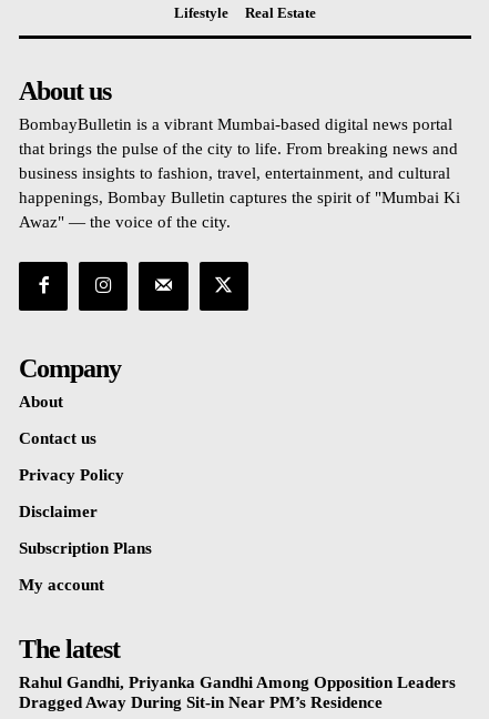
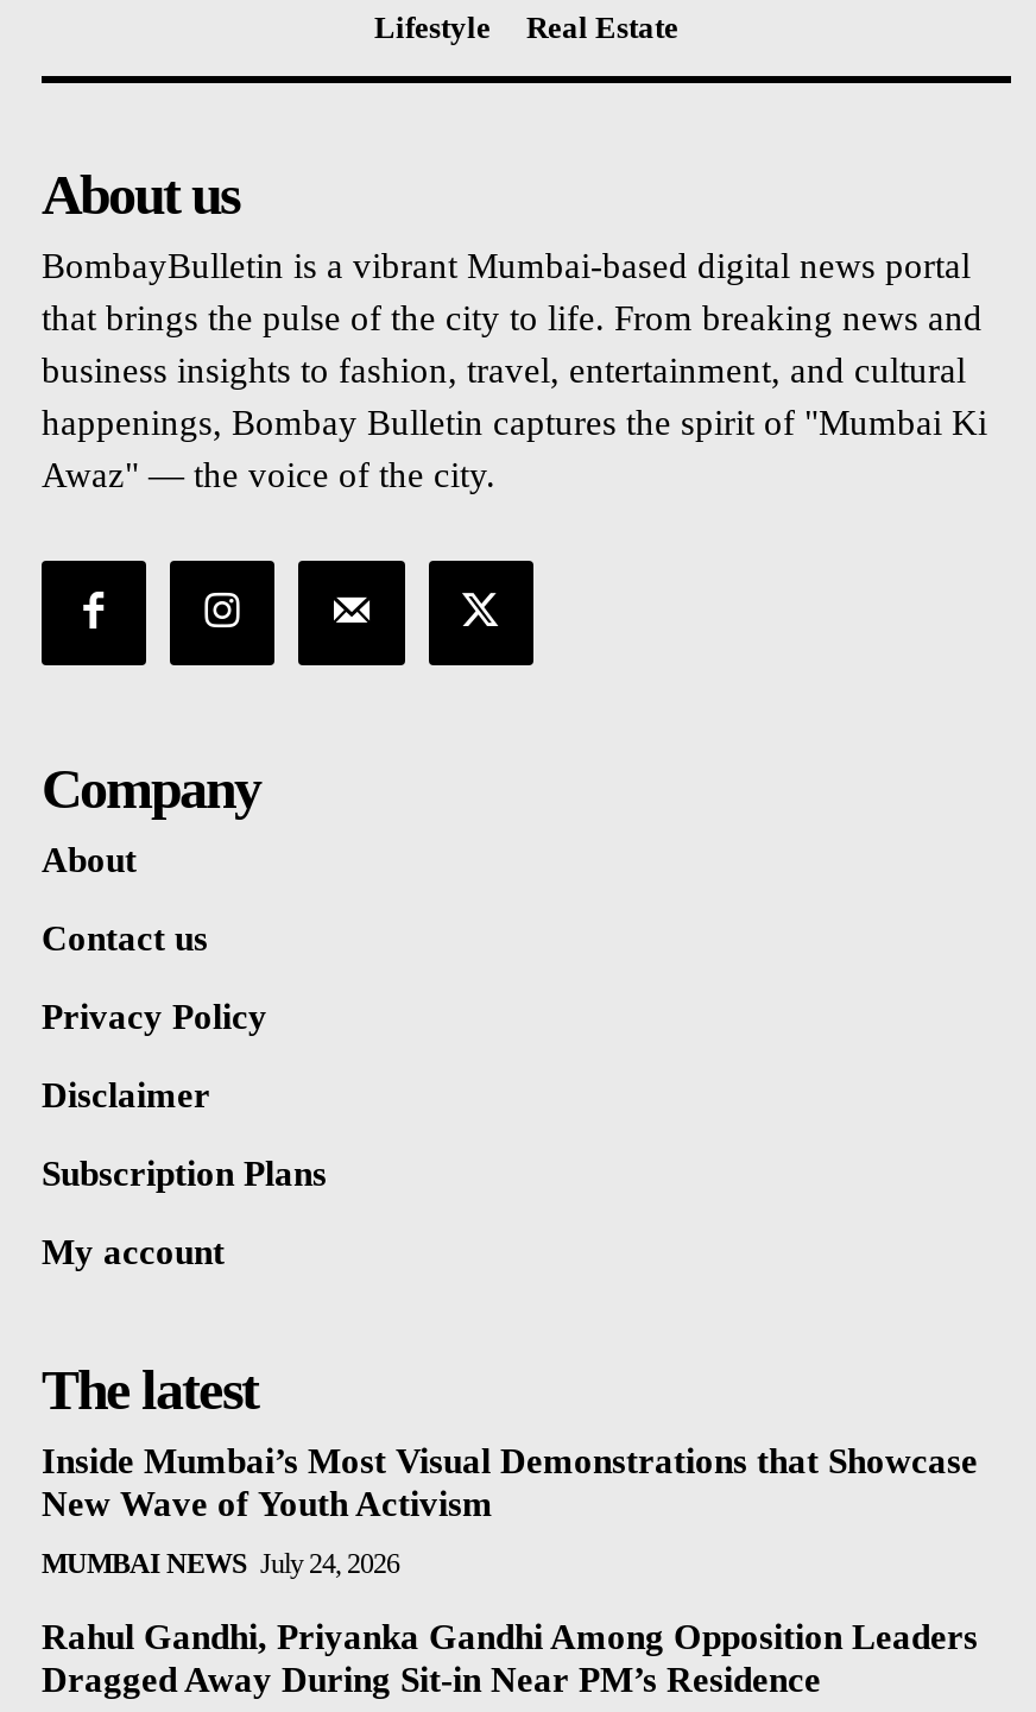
+ Inside Mumbai’s Most Visual Demonstrations that Showcase
+ New Wave of Youth Activism
+ MUMBAI NEWS July 24, 2026
